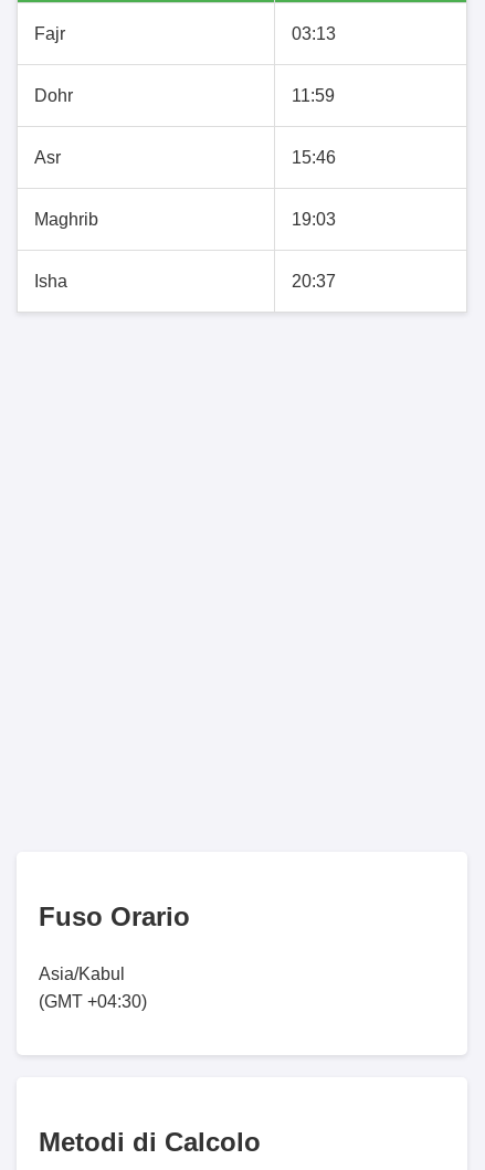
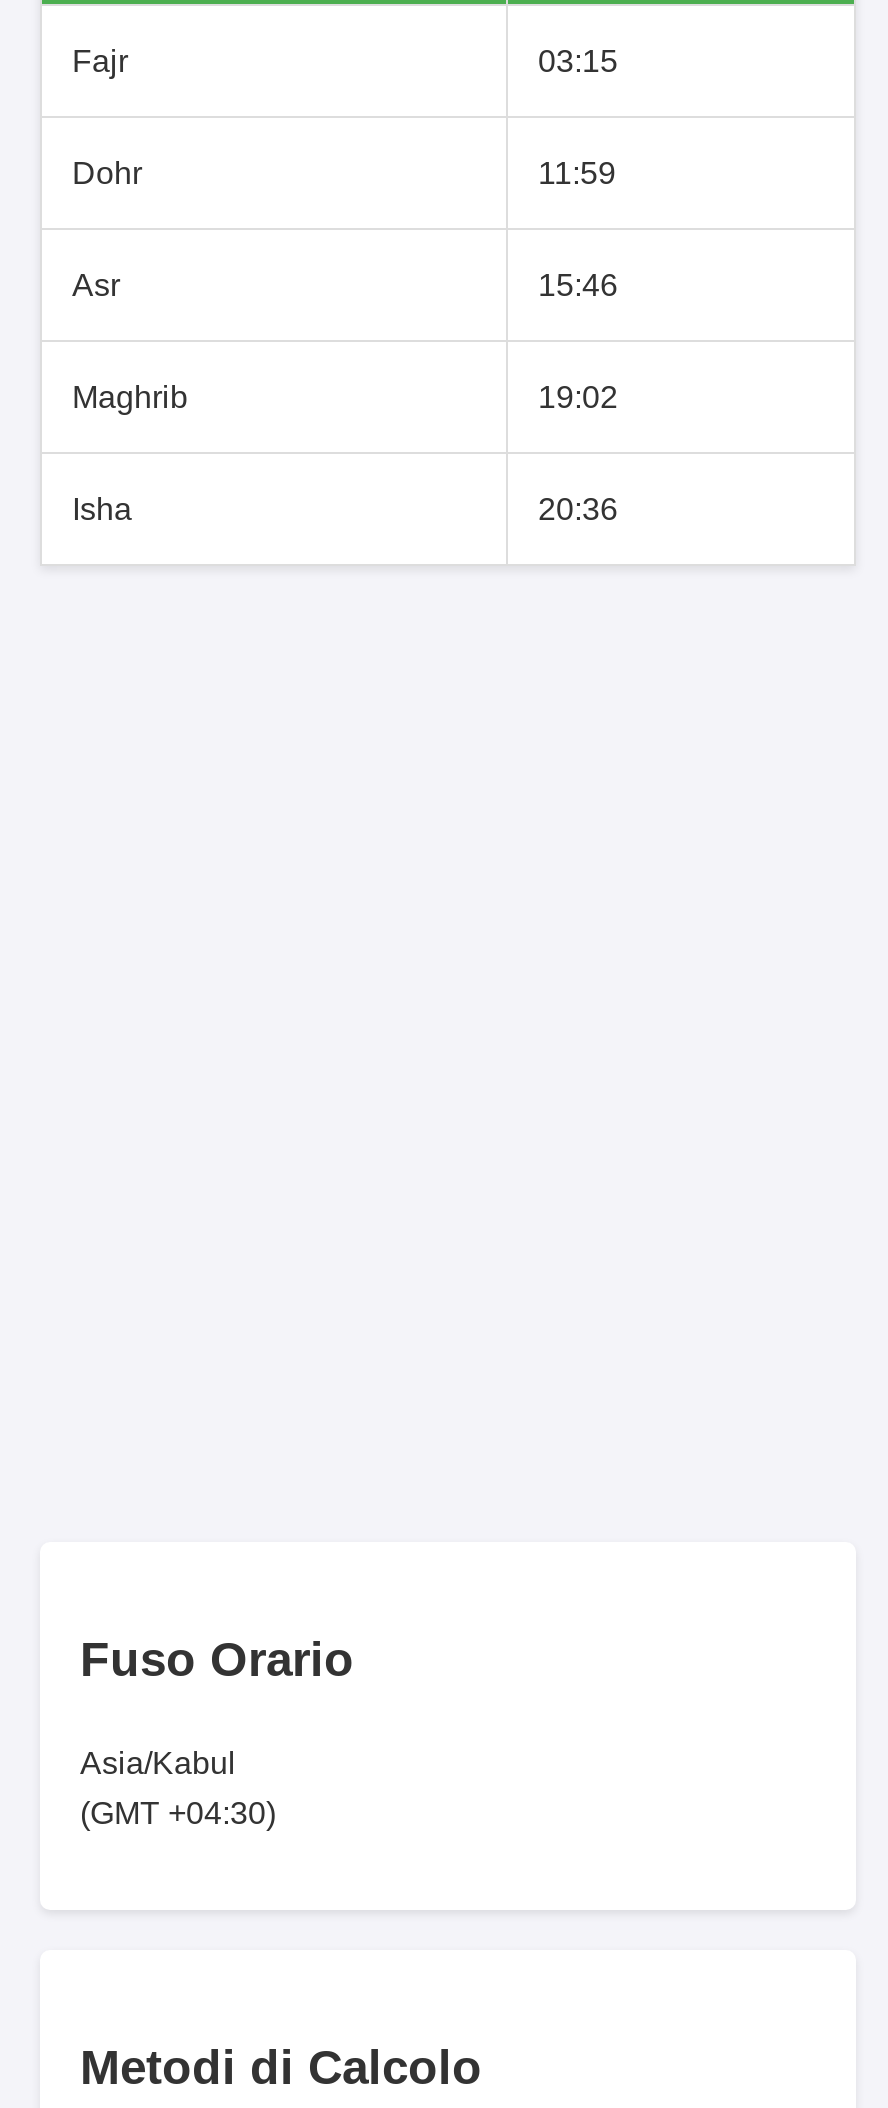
- 03:13
+ 03:15

- 19:03
+ 19:02

- 20:37
+ 20:36
